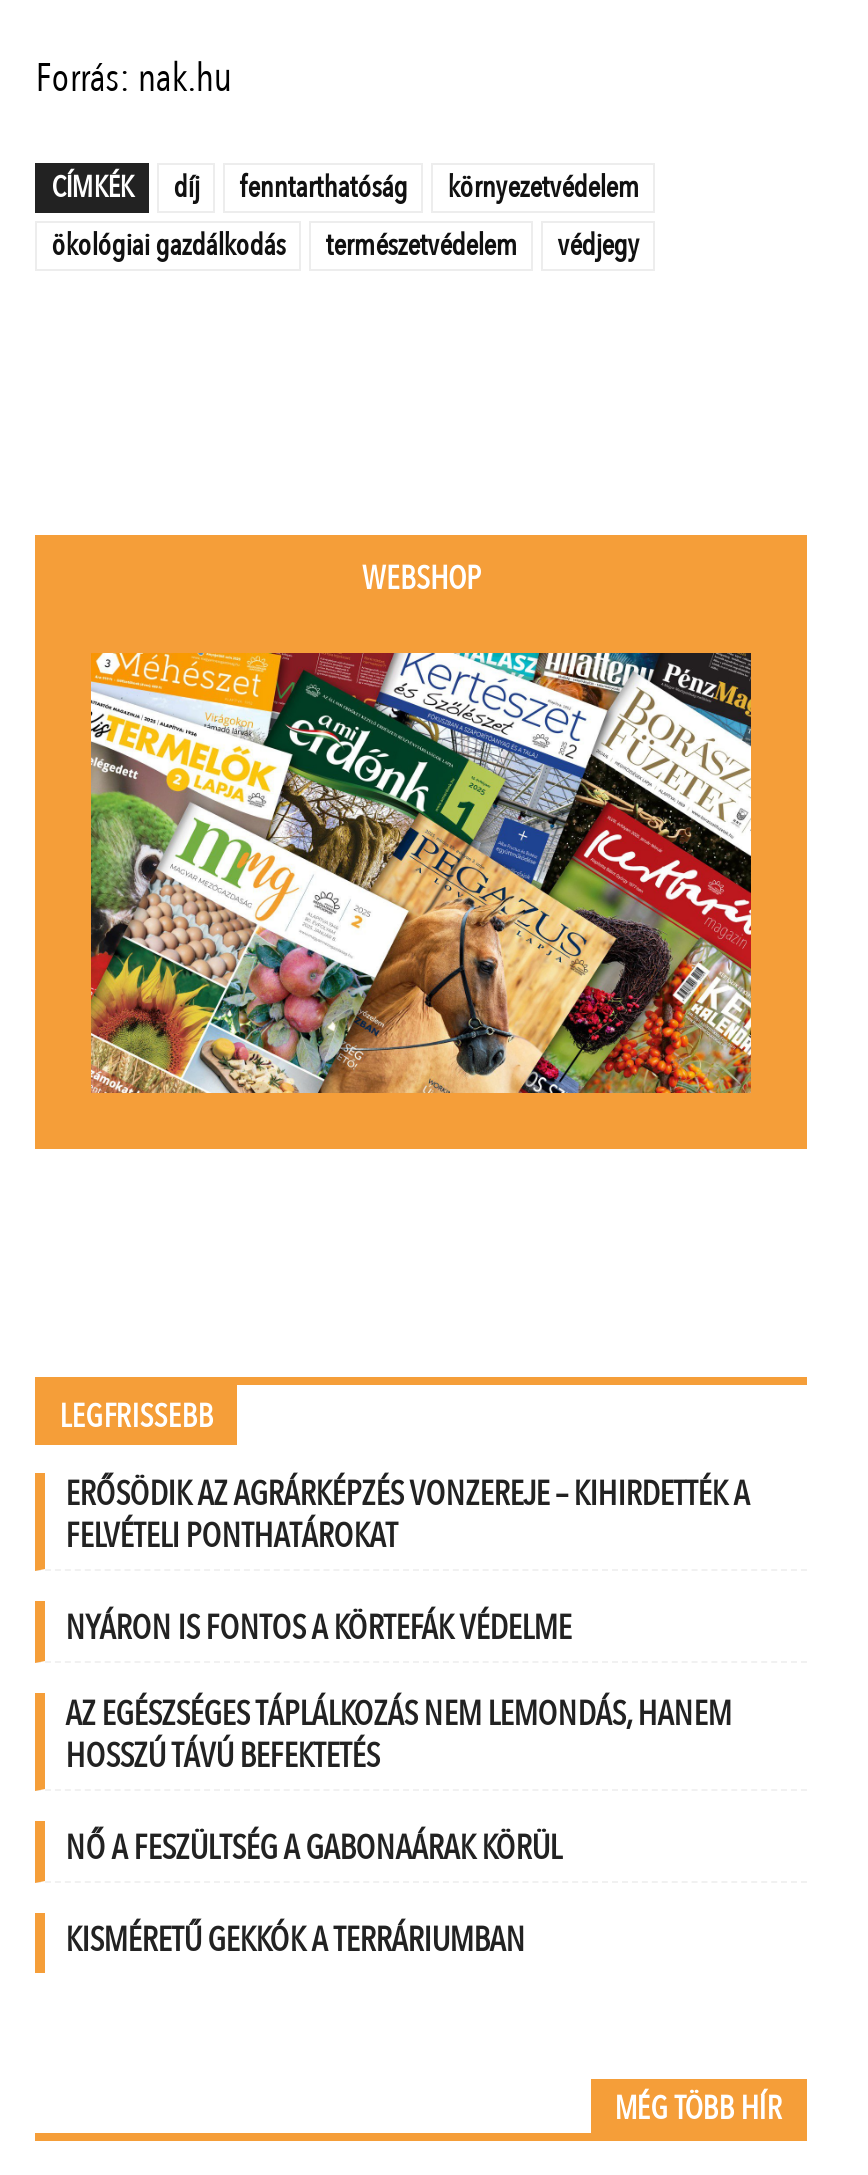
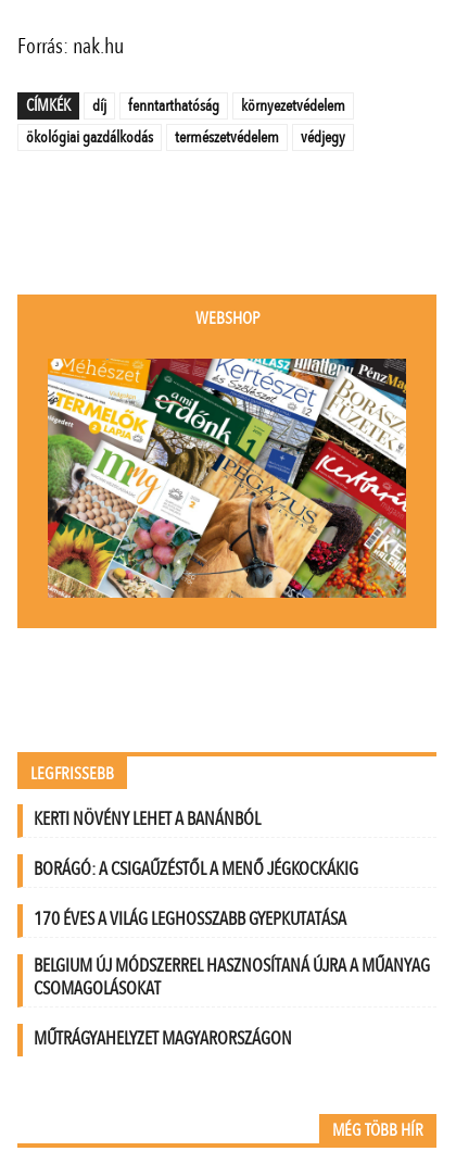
- ERŐSÖDIK AZ AGRÁRKÉPZÉS VONZEREJE – KIHIRDETTÉK A
- FELVÉTELI PONTHATÁROKAT
+ KERTI NÖVÉNY LEHET A BANÁNBÓL

- NYÁRON IS FONTOS A KÖRTEFÁK VÉDELME
+ BORÁGÓ: A CSIGAŰZÉSTŐL A MENŐ JÉGKOCKÁKIG

- AZ EGÉSZSÉGES TÁPLÁLKOZÁS NEM LEMONDÁS, HANEM
- HOSSZÚ TÁVÚ BEFEKTETÉS
+ 170 ÉVES A VILÁG LEGHOSSZABB GYEPKUTATÁSA

- NŐ A FESZÜLTSÉG A GABONAÁRAK KÖRÜL
+ BELGIUM ÚJ MÓDSZERREL HASZNOSÍTANÁ ÚJRA A MŰANYAG
+ CSOMAGOLÁSOKAT

- KISMÉRETŰ GEKKÓK A TERRÁRIUMBAN
+ MŰTRÁGYAHELYZET MAGYARORSZÁGON
